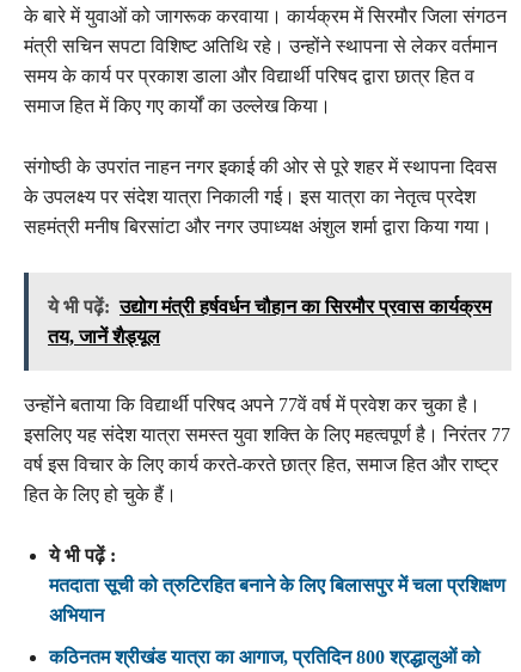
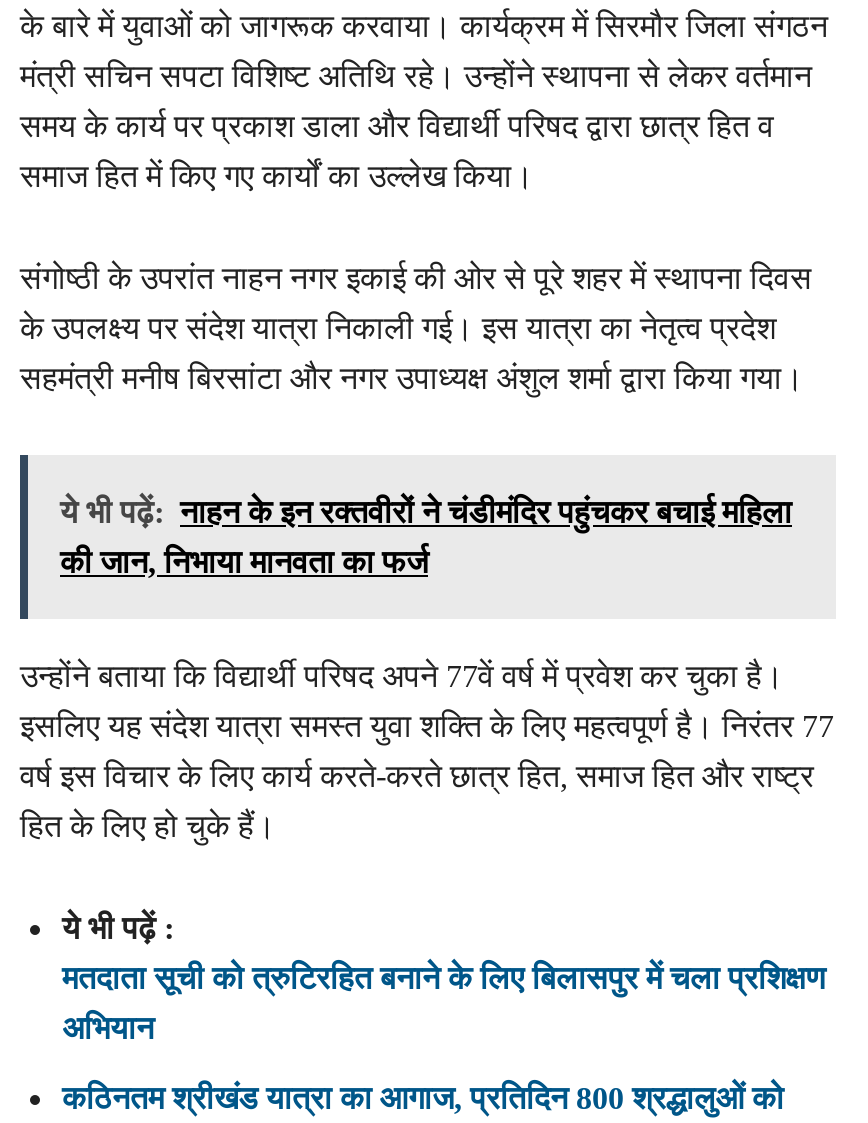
- ये भी पढ़ें: उद्योग मंत्री हर्षवर्धन चौहान का सिरमौर प्रवास कार्यक्रम
+ ये भी पढ़ें: नाहन के इन रक्तवीरों ने चंडीमंदिर पहुंचकर बचाई महिला

- तय, जानें शैड्यूल
+ की जान, निभाया मानवता का फर्ज
